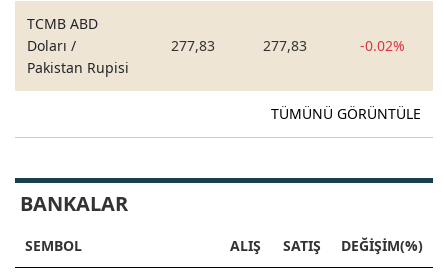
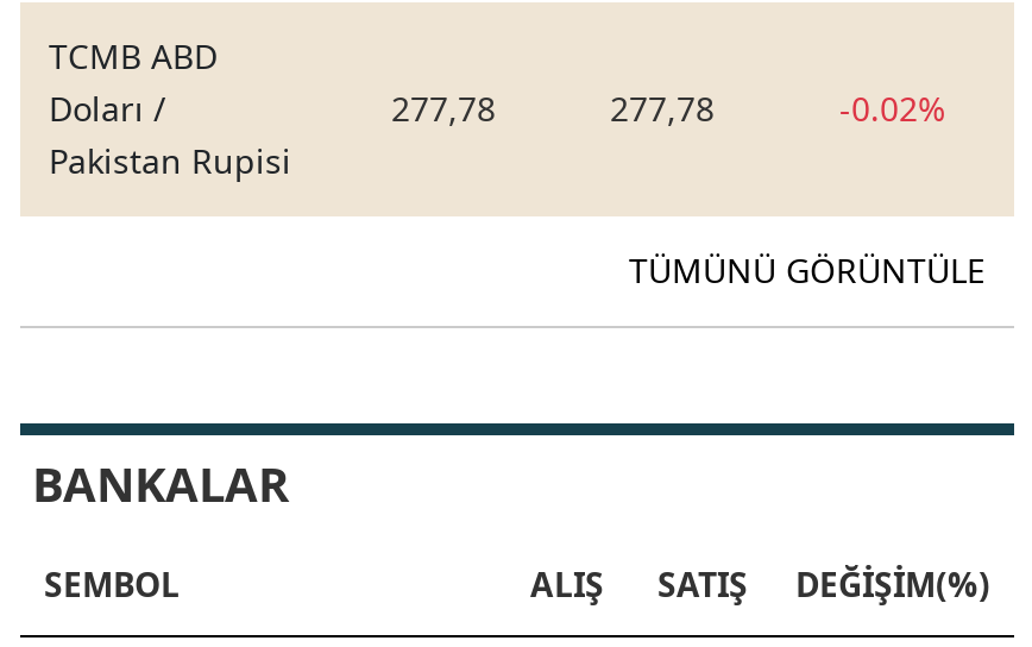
- 277,83
+ 277,78

- 277,83
+ 277,78
